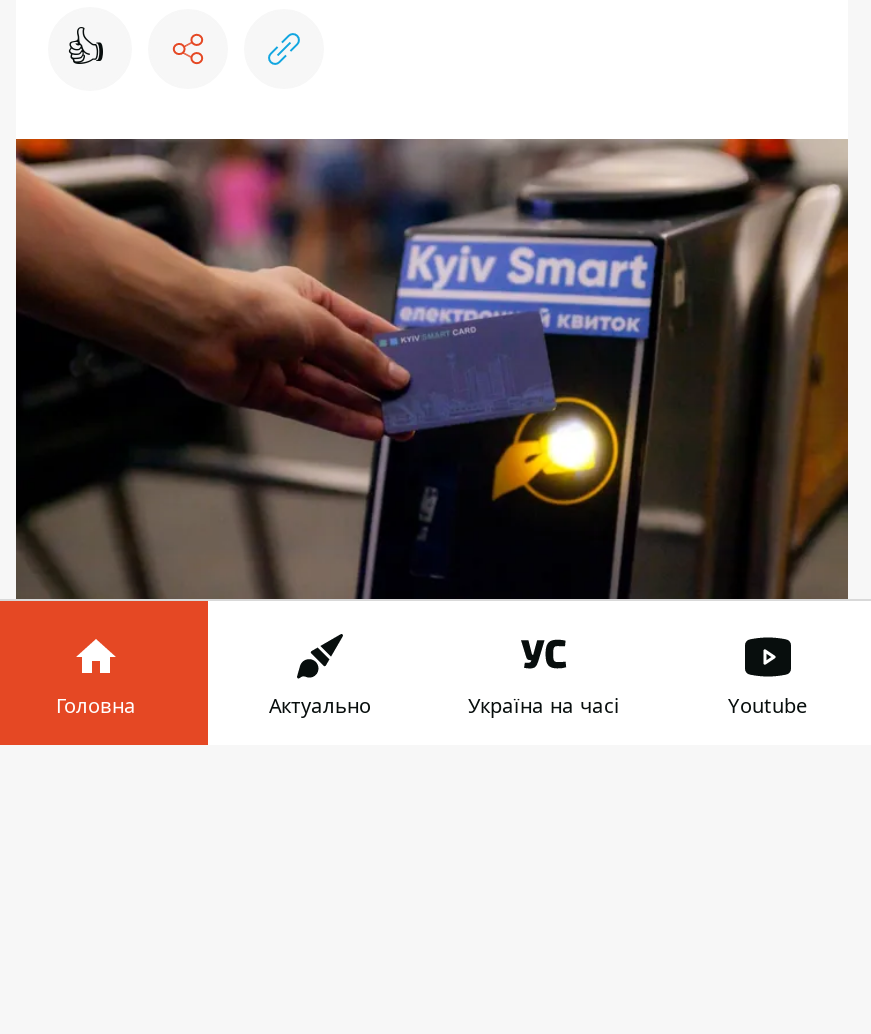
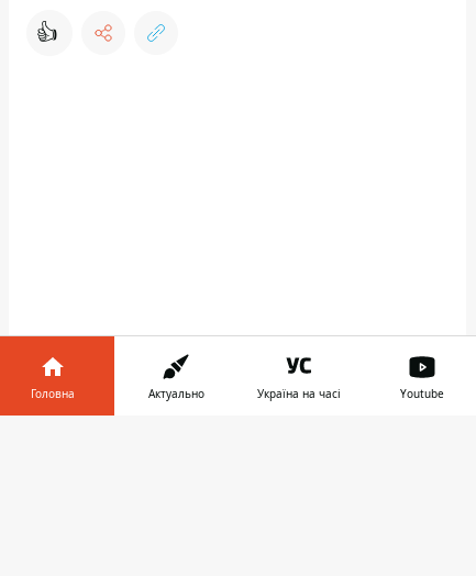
- [image]
